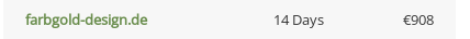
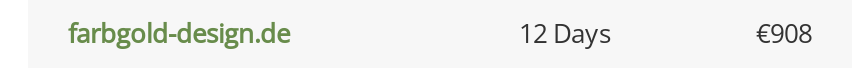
- 14 Days
+ 12 Days
